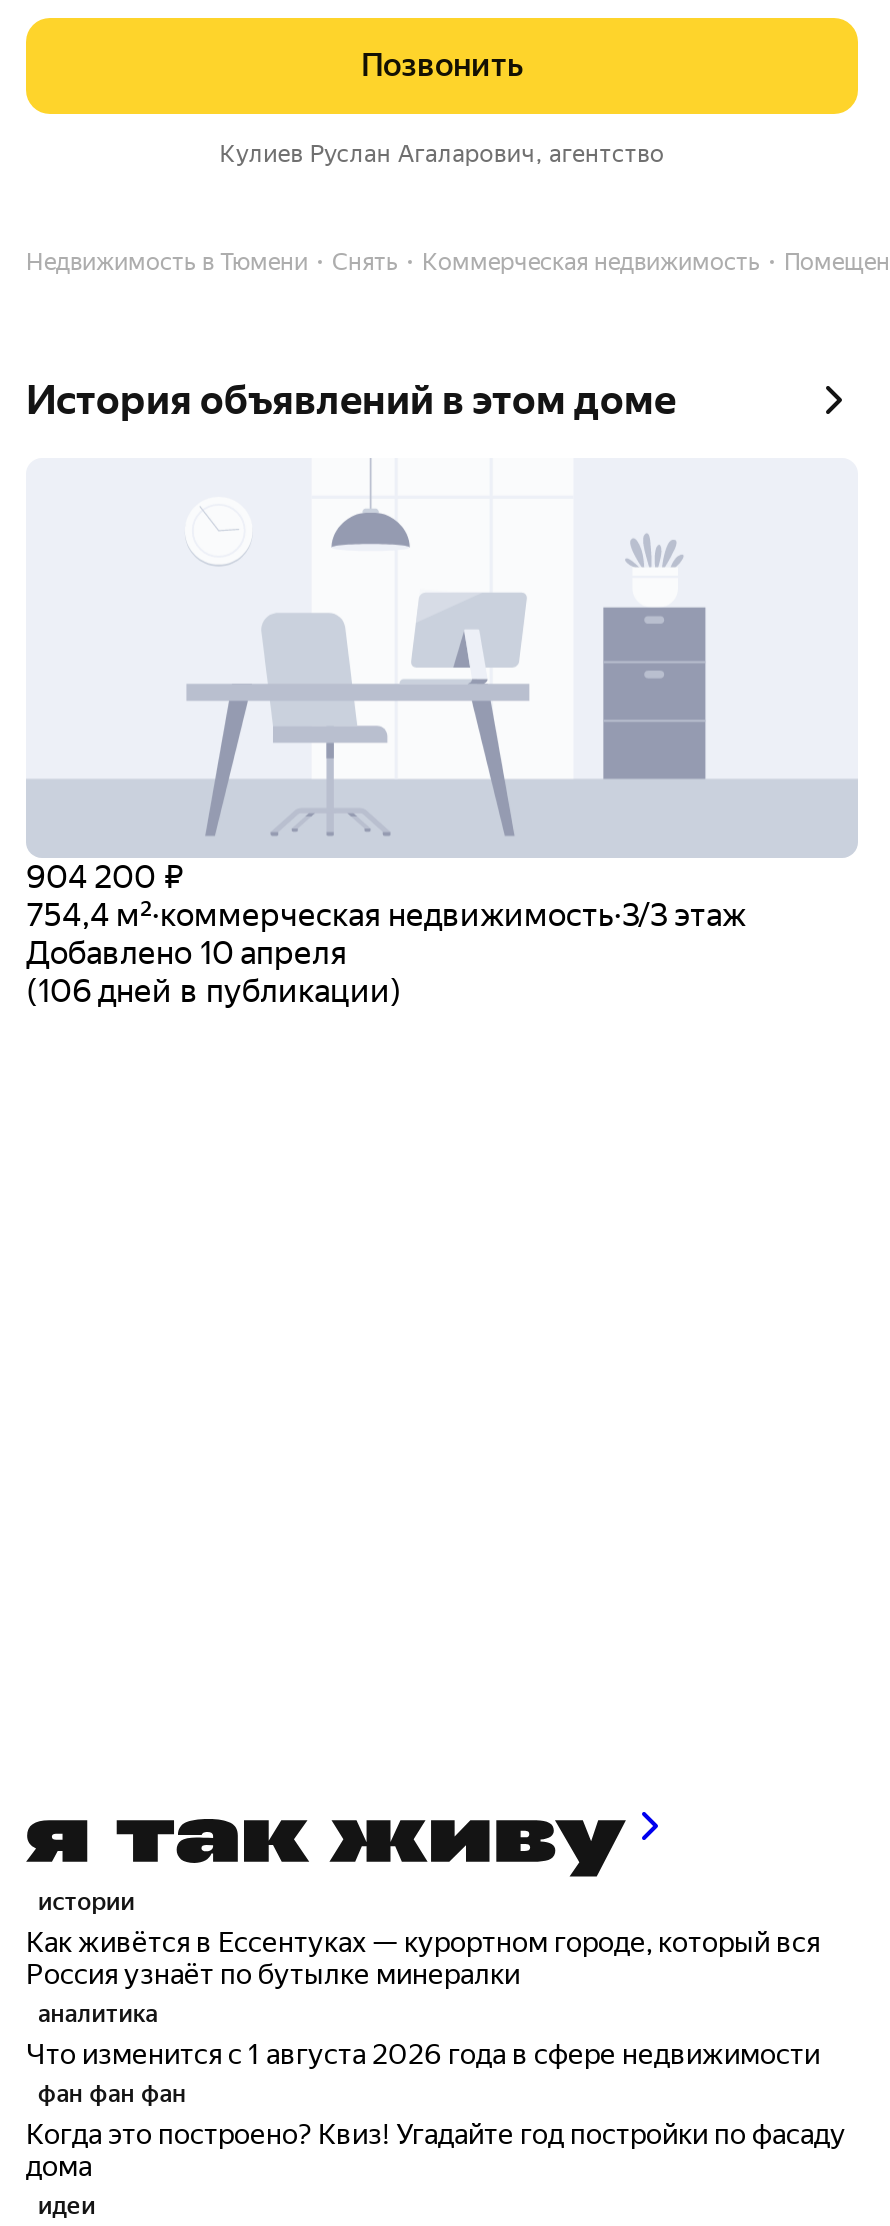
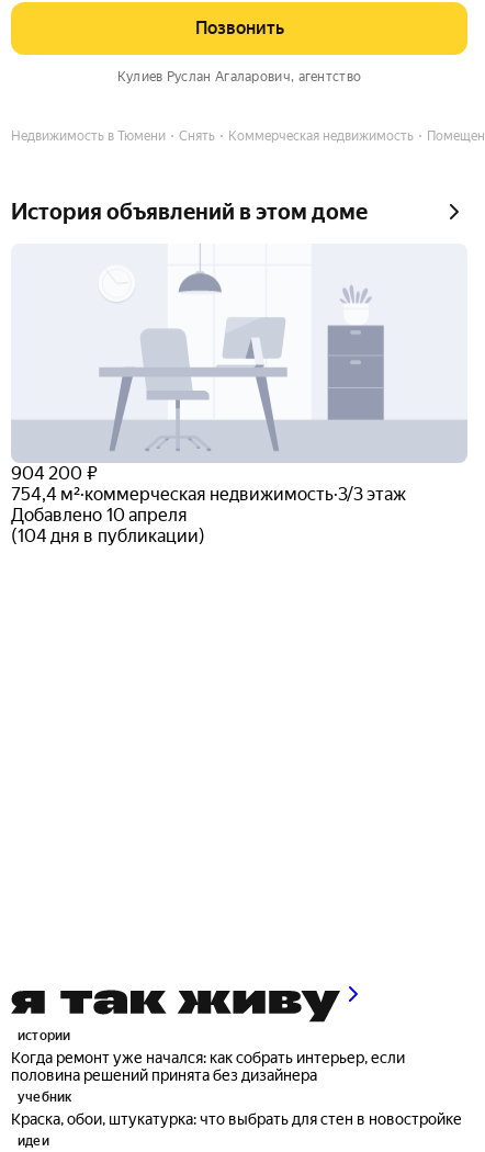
- (106 дней в публикации)
+ (104 дня в публикации)

- Как живётся в Ессентуках — курортном городе, который вся
- Россия узнаёт по бутылке минералки
- аналитика
- Что изменится с 1 августа 2026 года в сфере недвижимости
- фан фан фан
- Когда это построено? Квиз! Угадайте год постройки по фасаду
- дома
+ Когда ремонт уже начался: как собрать интерьер, если
+ половина решений принята без дизайнера
+ учебник
+ Краска, обои, штукатурка: что выбрать для стен в новостройке
